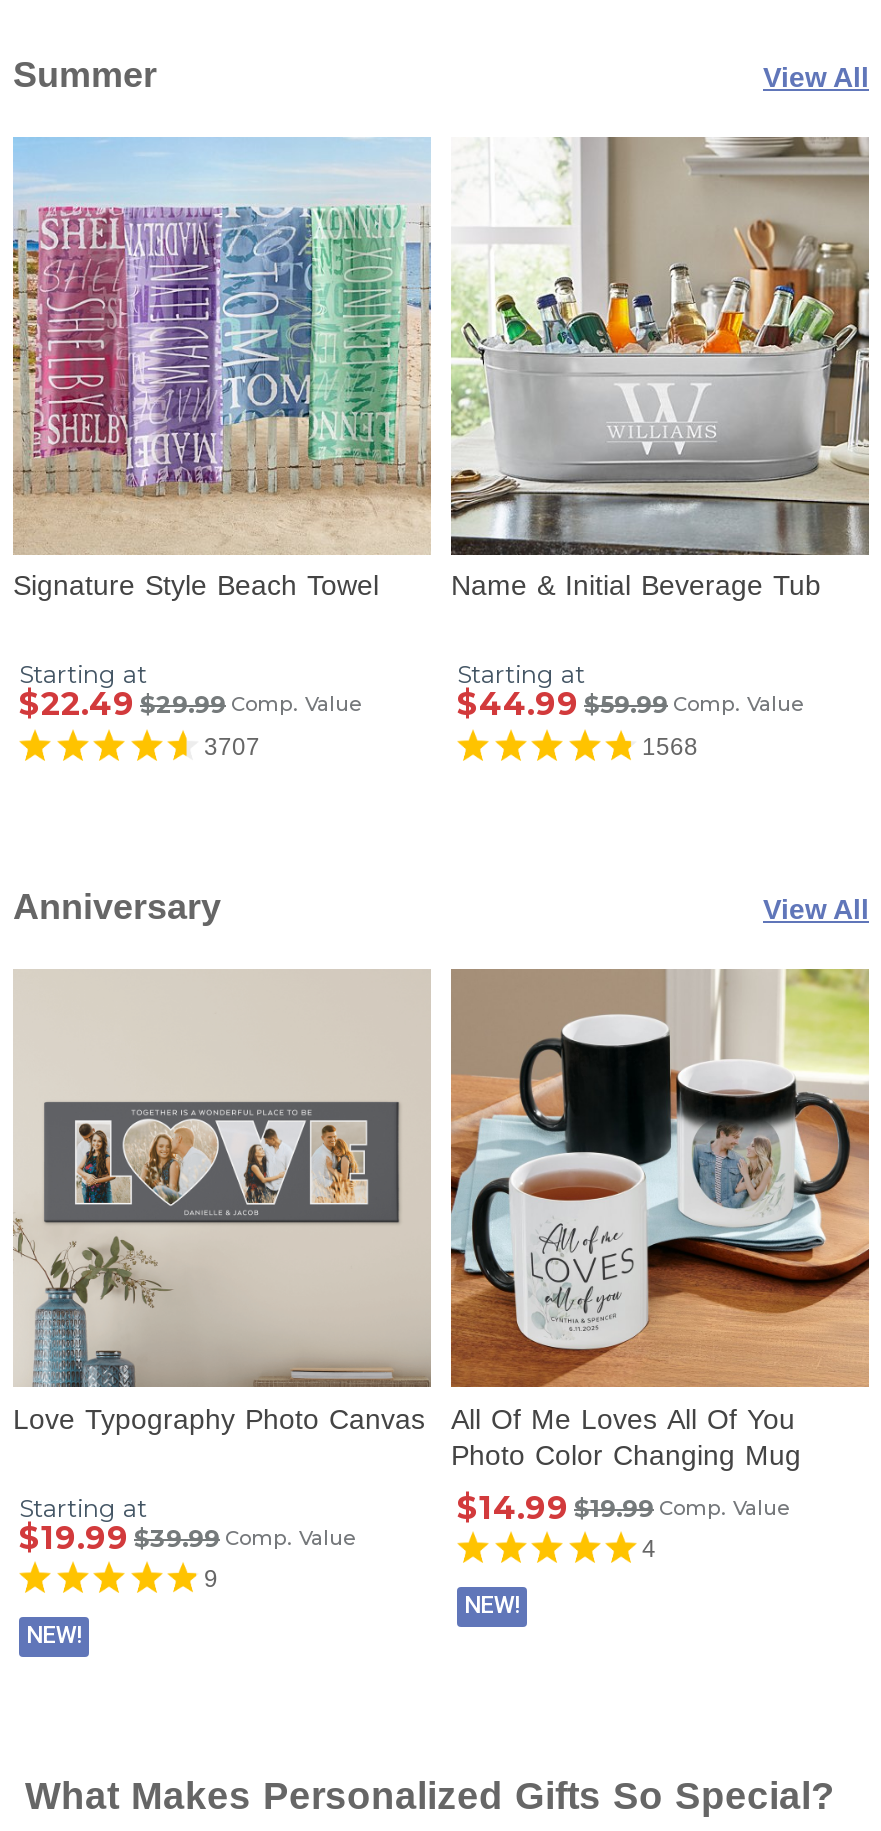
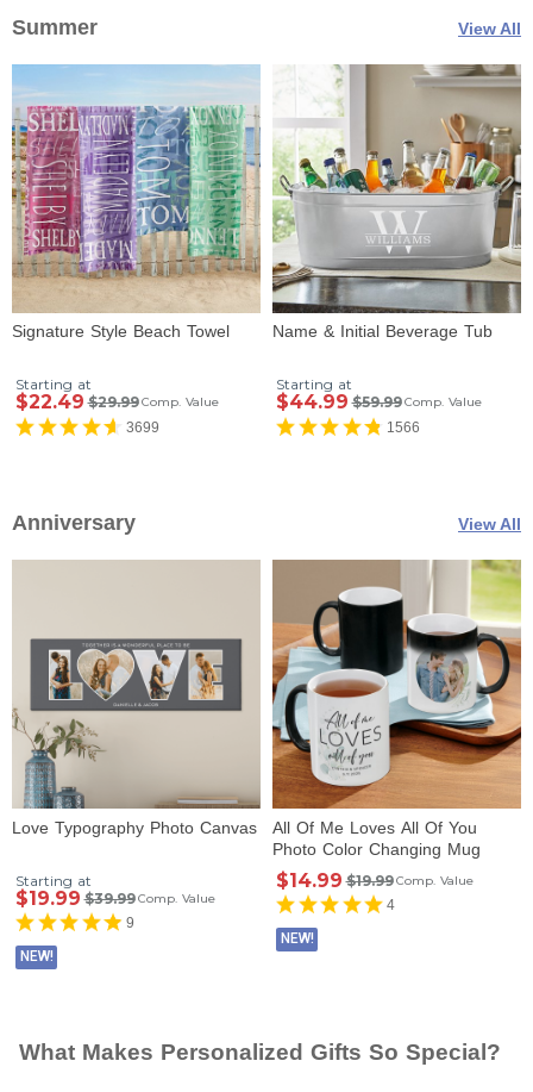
- 3707
+ 3699

- 1568
+ 1566
